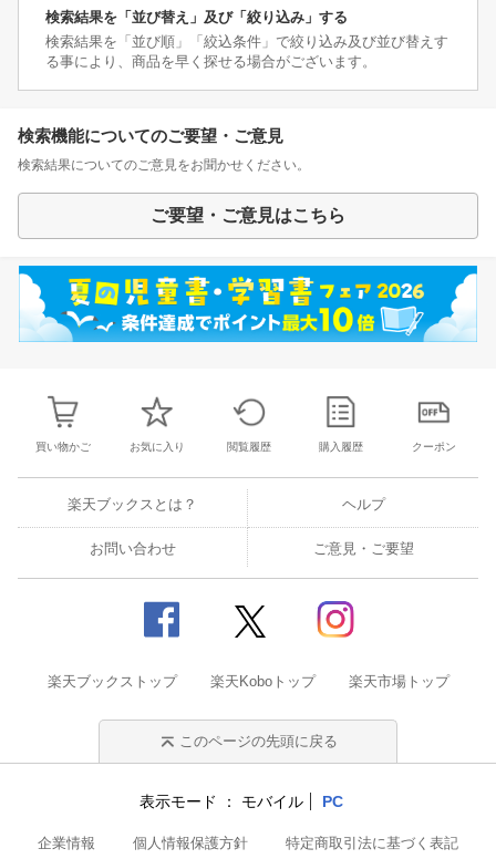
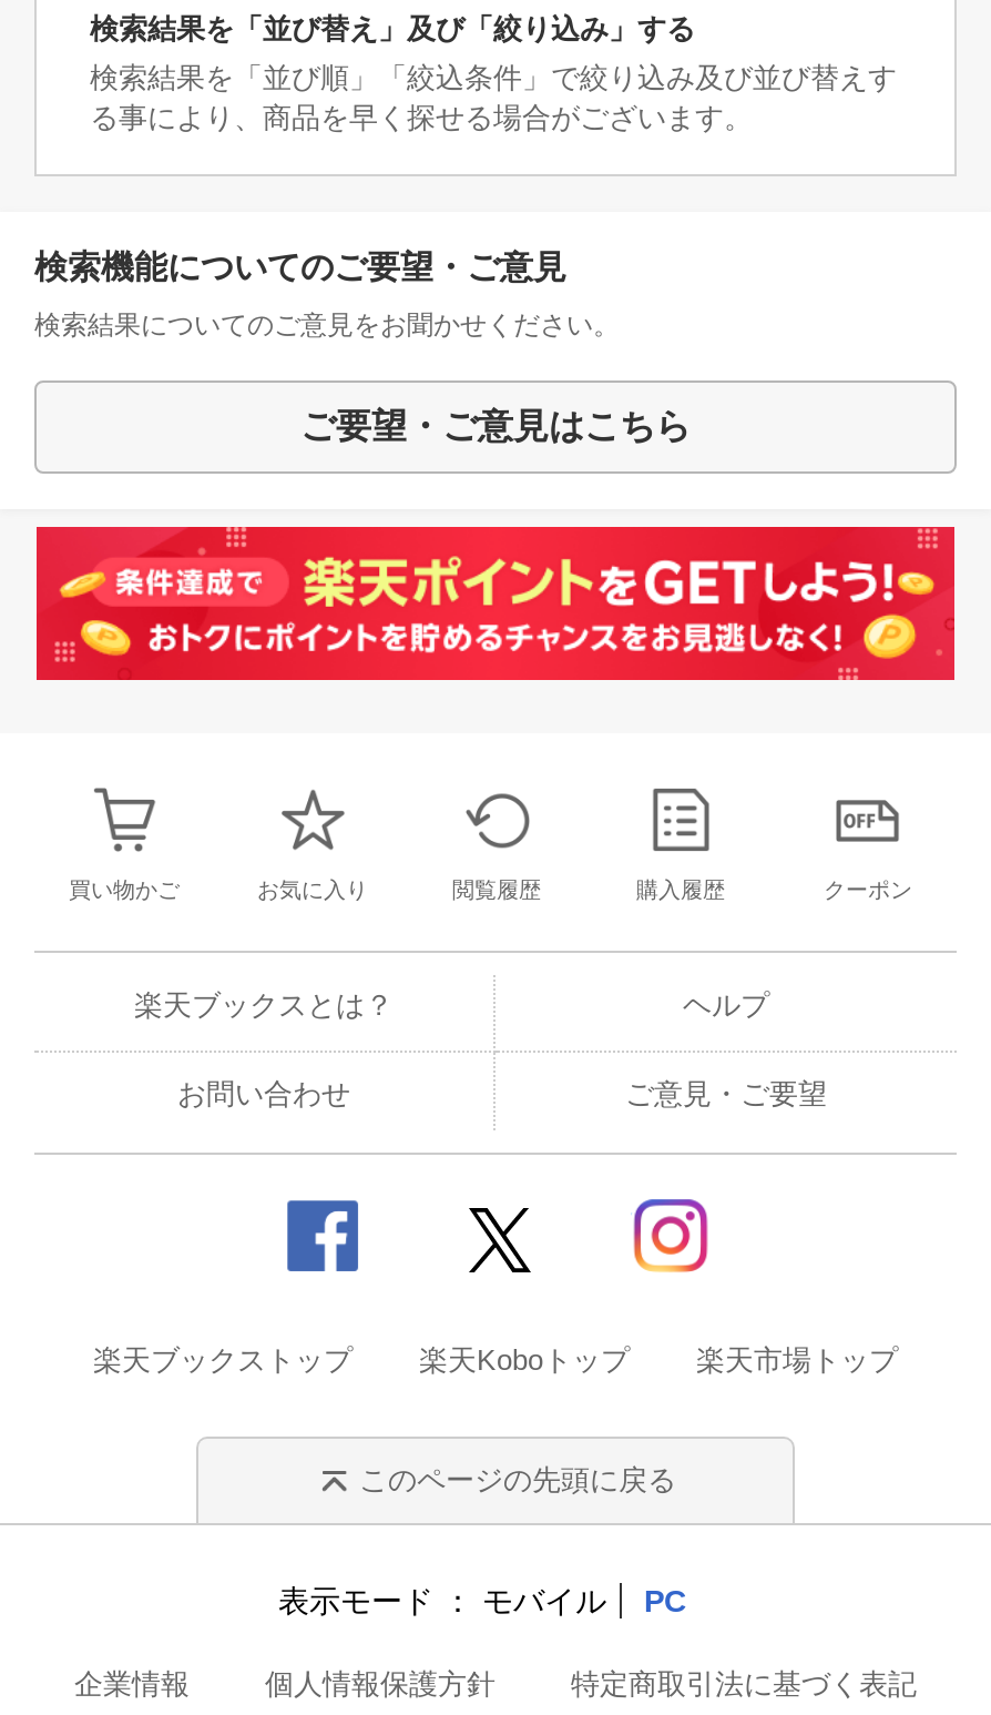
- [image]
+ [image]
